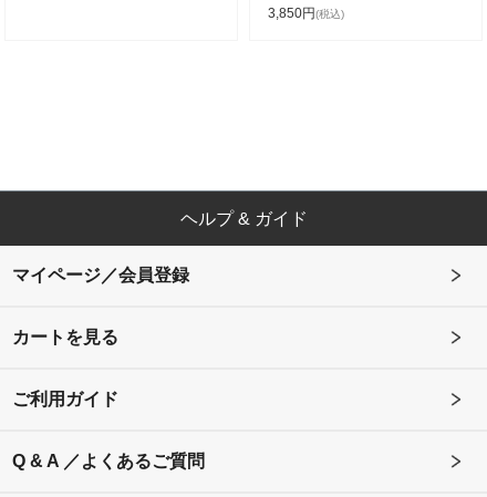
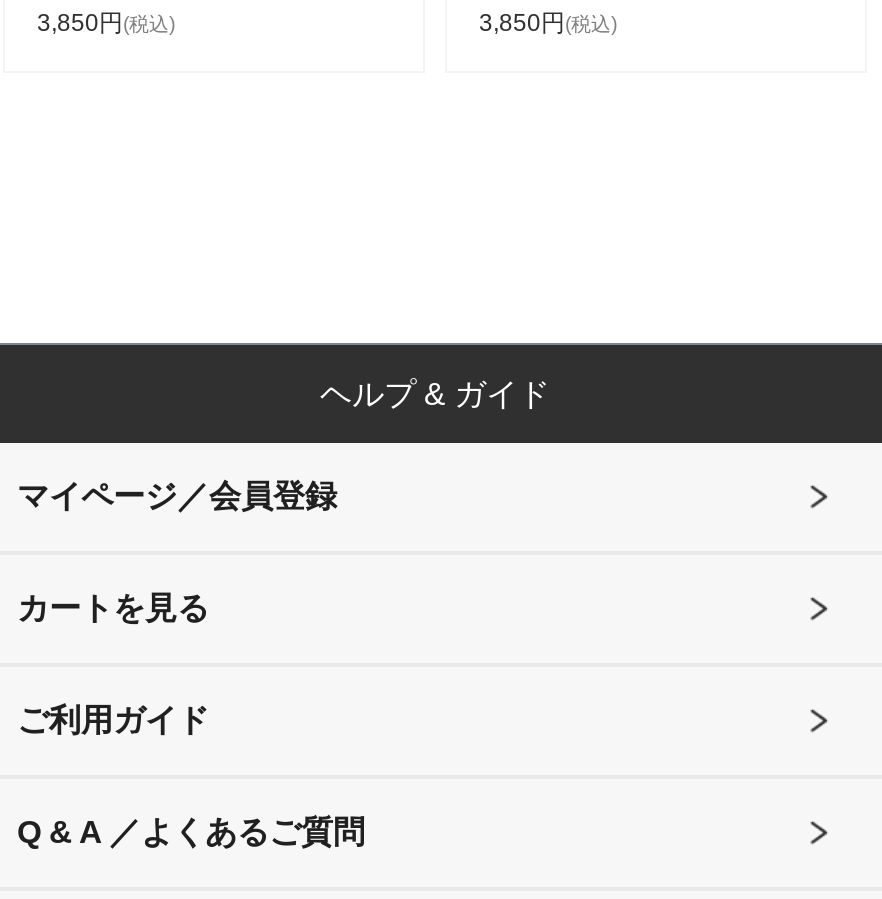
+ 3,850円(税込)
